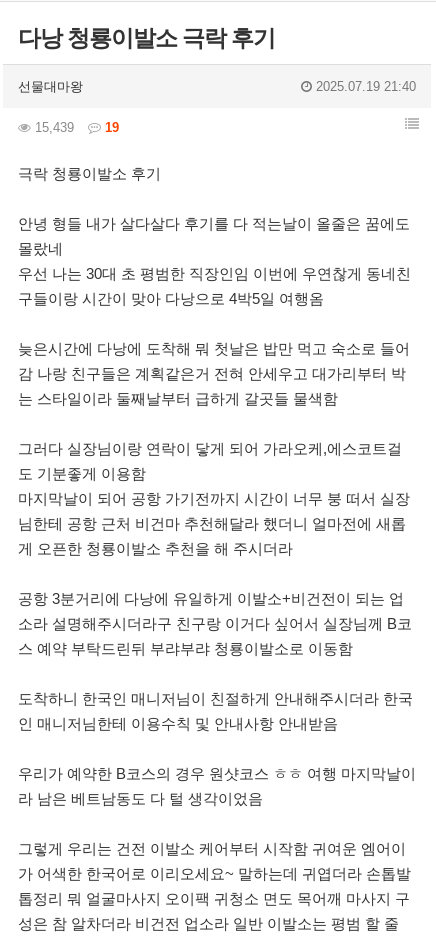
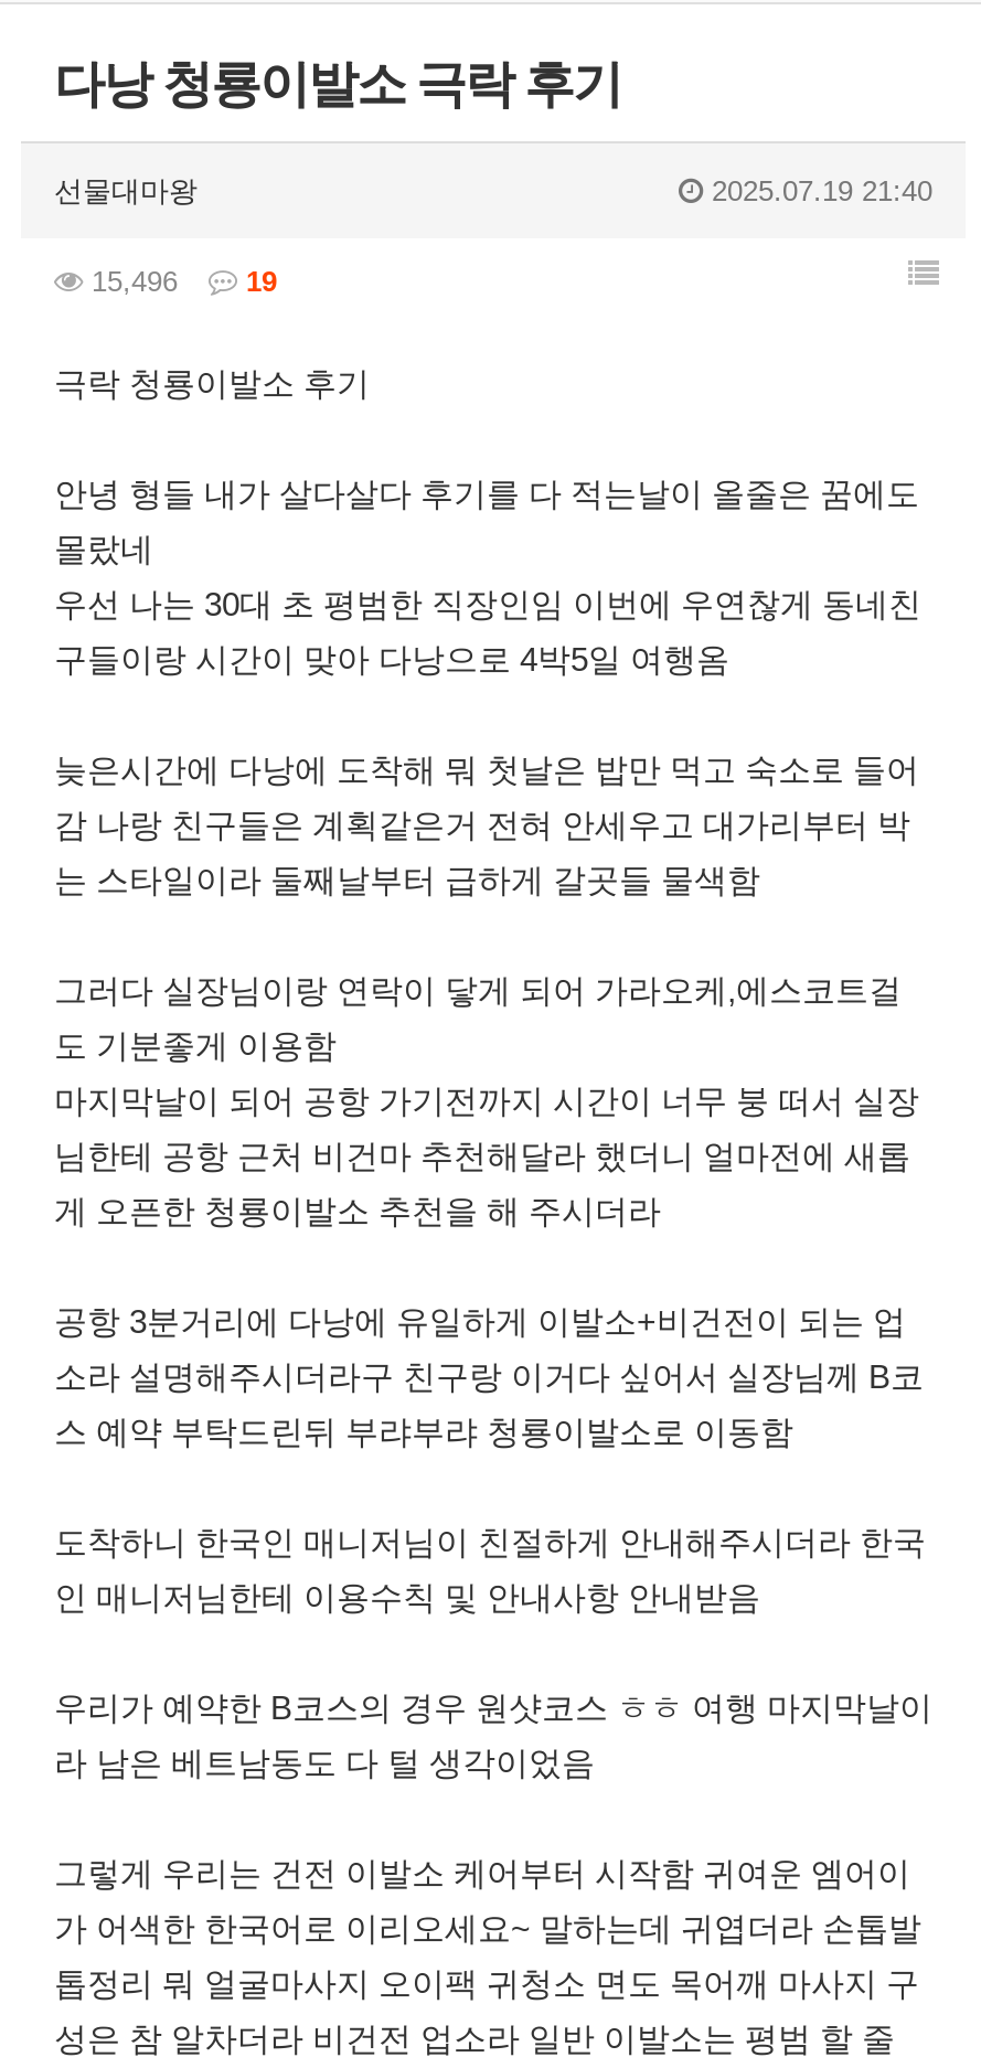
- 15,439
+ 15,496
